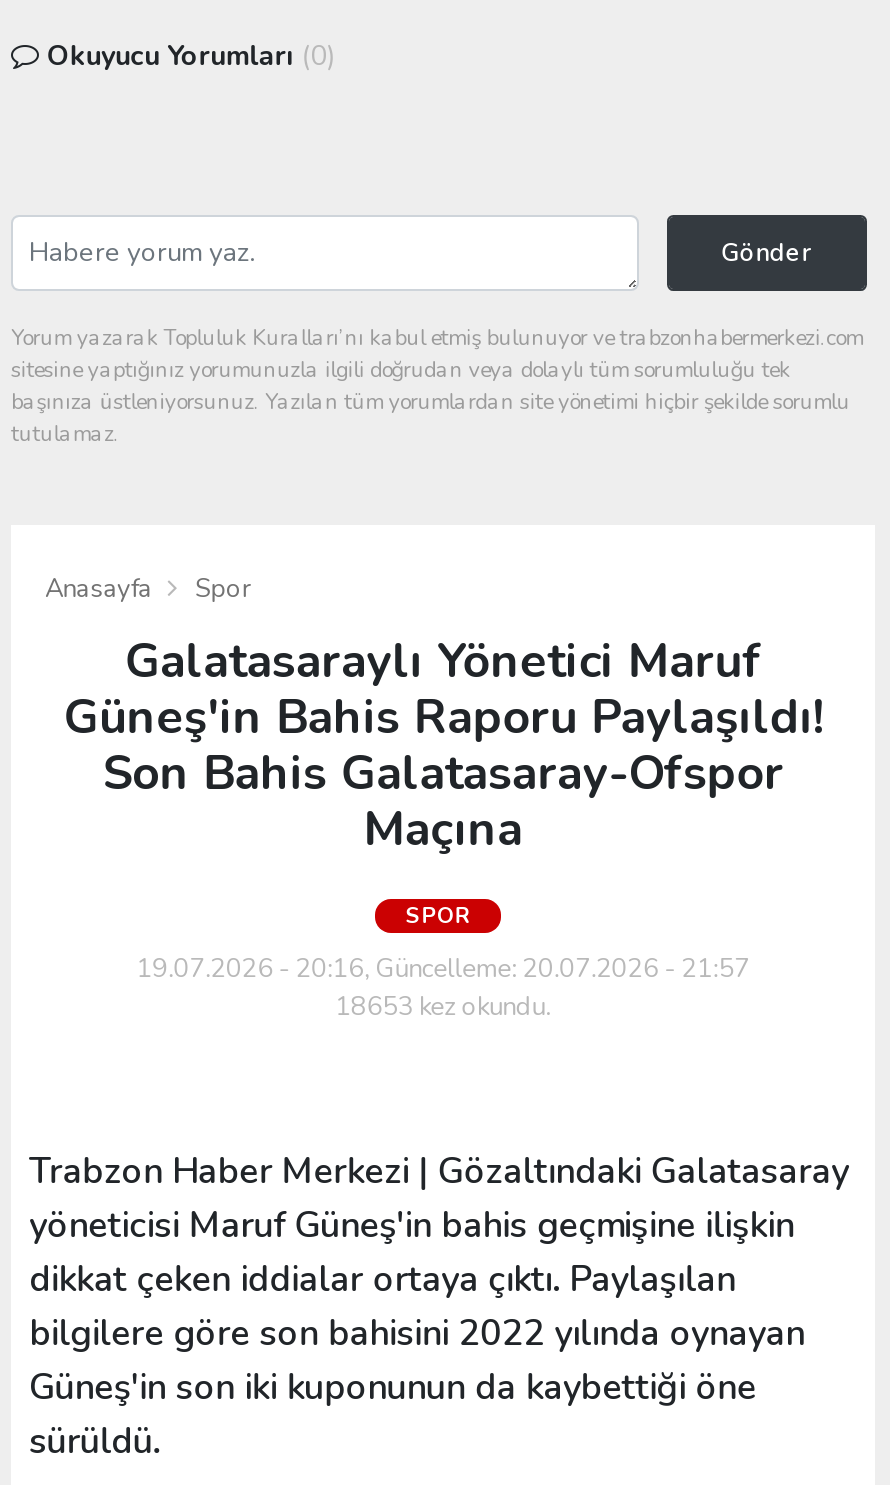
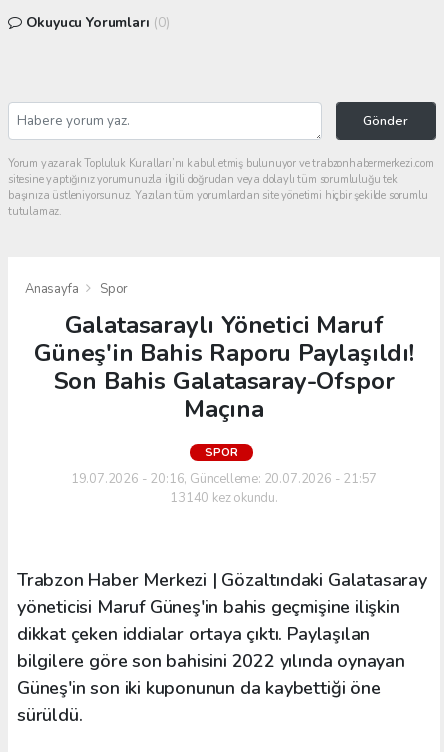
- 18653 kez okundu.
+ 13140 kez okundu.
